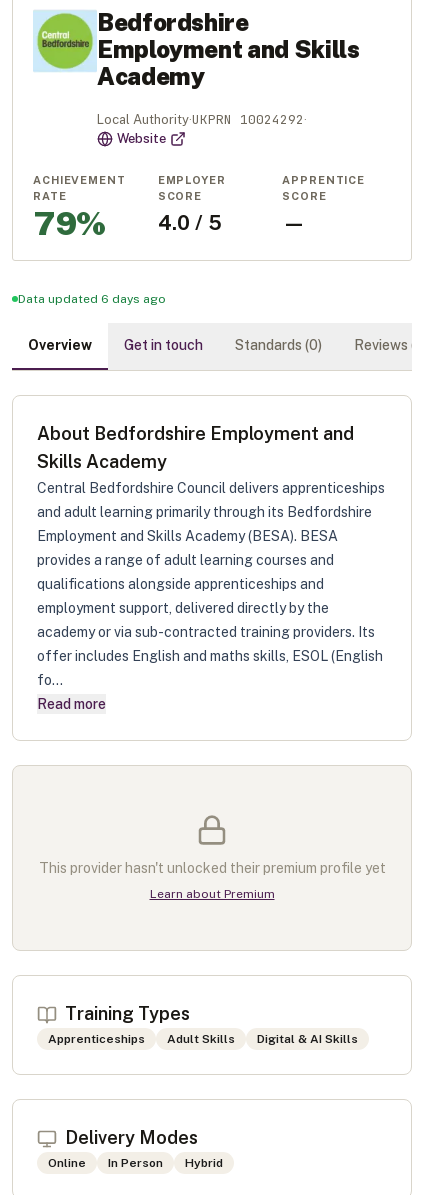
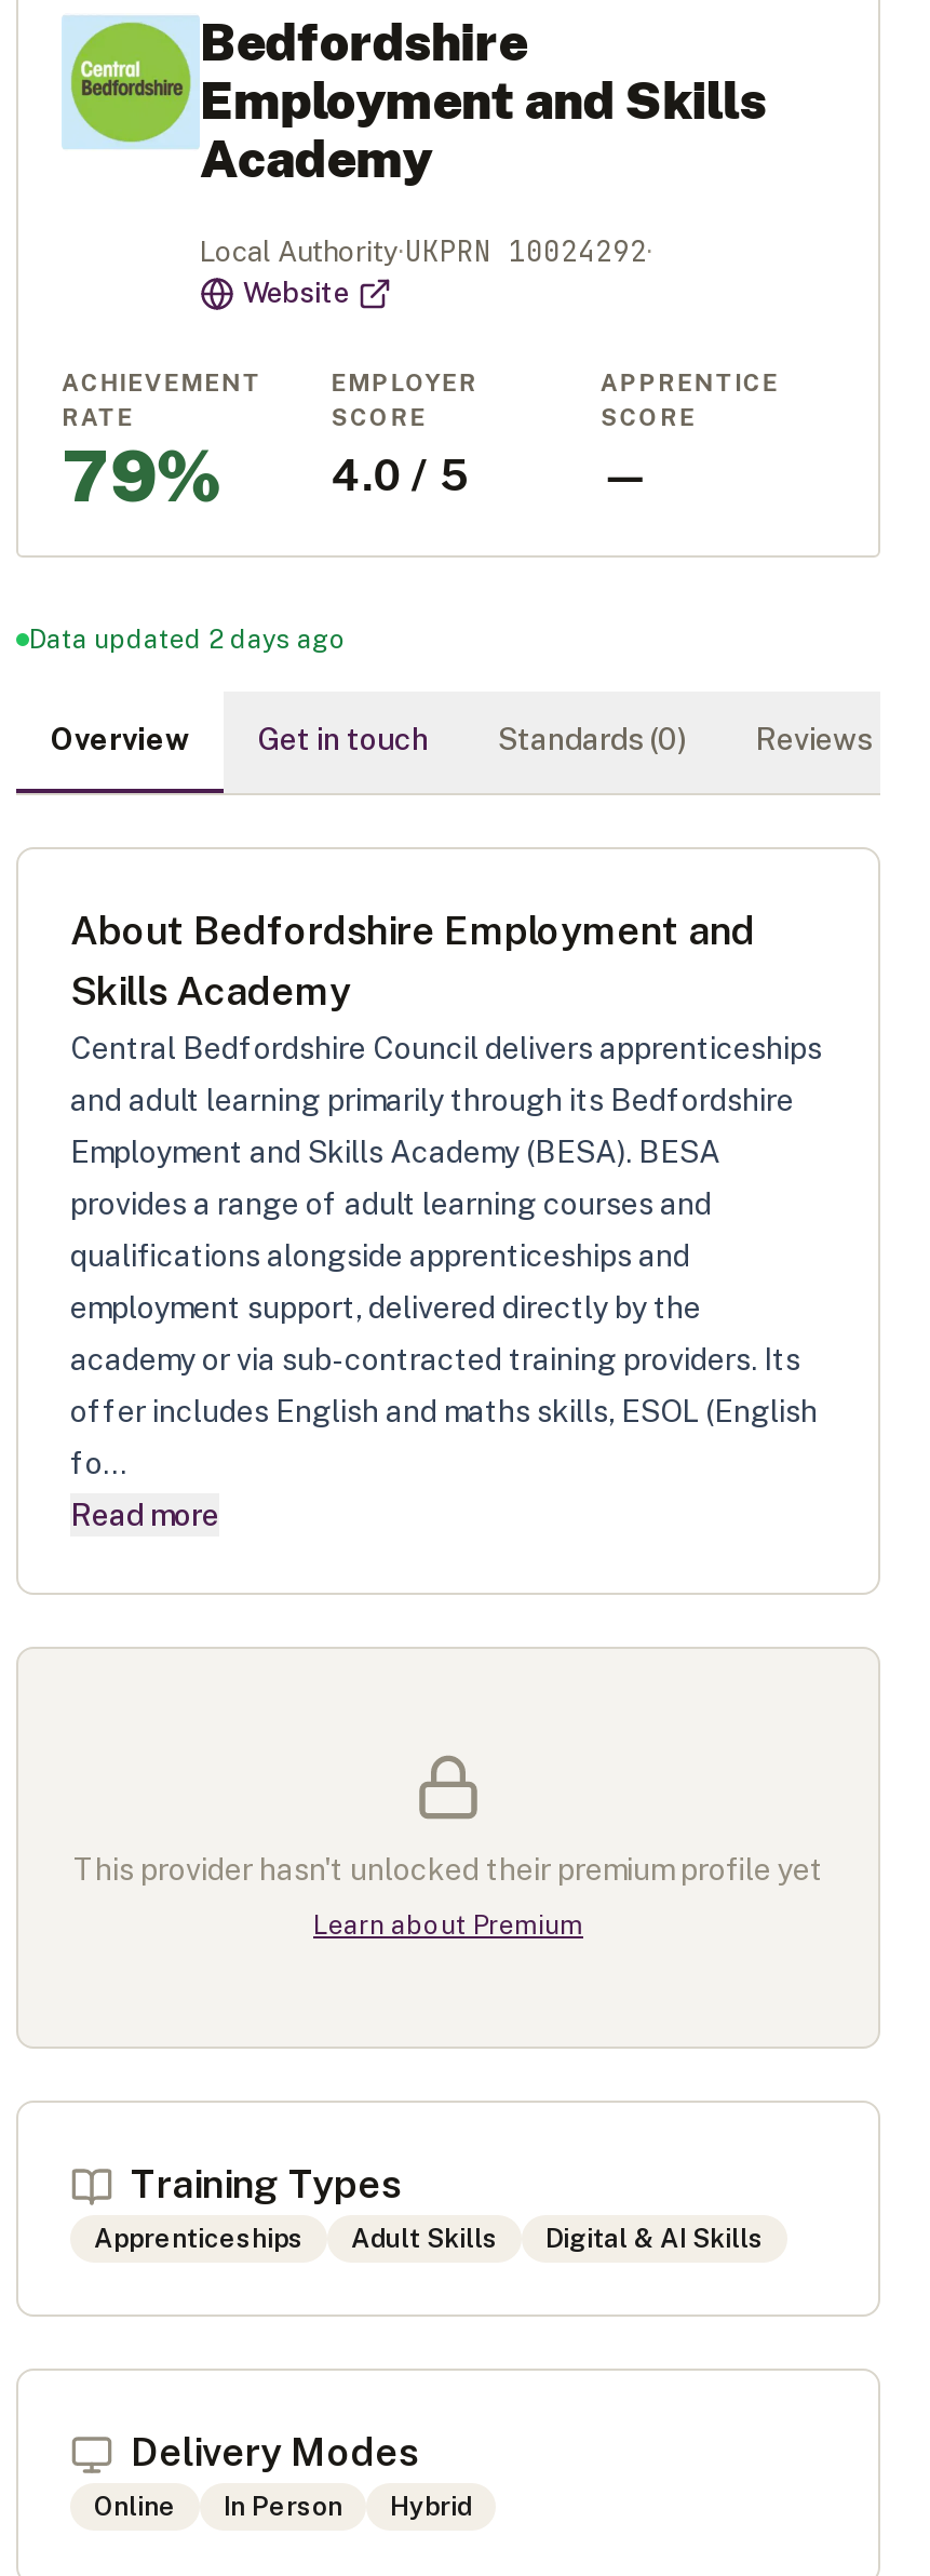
- Data updated 6 days ago
+ Data updated 2 days ago
